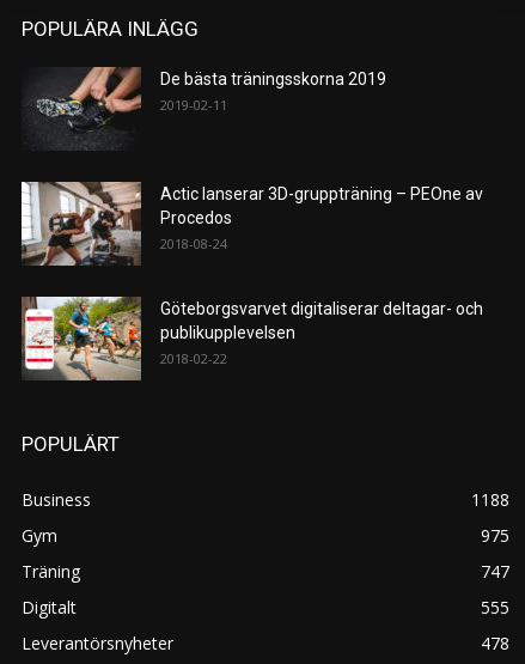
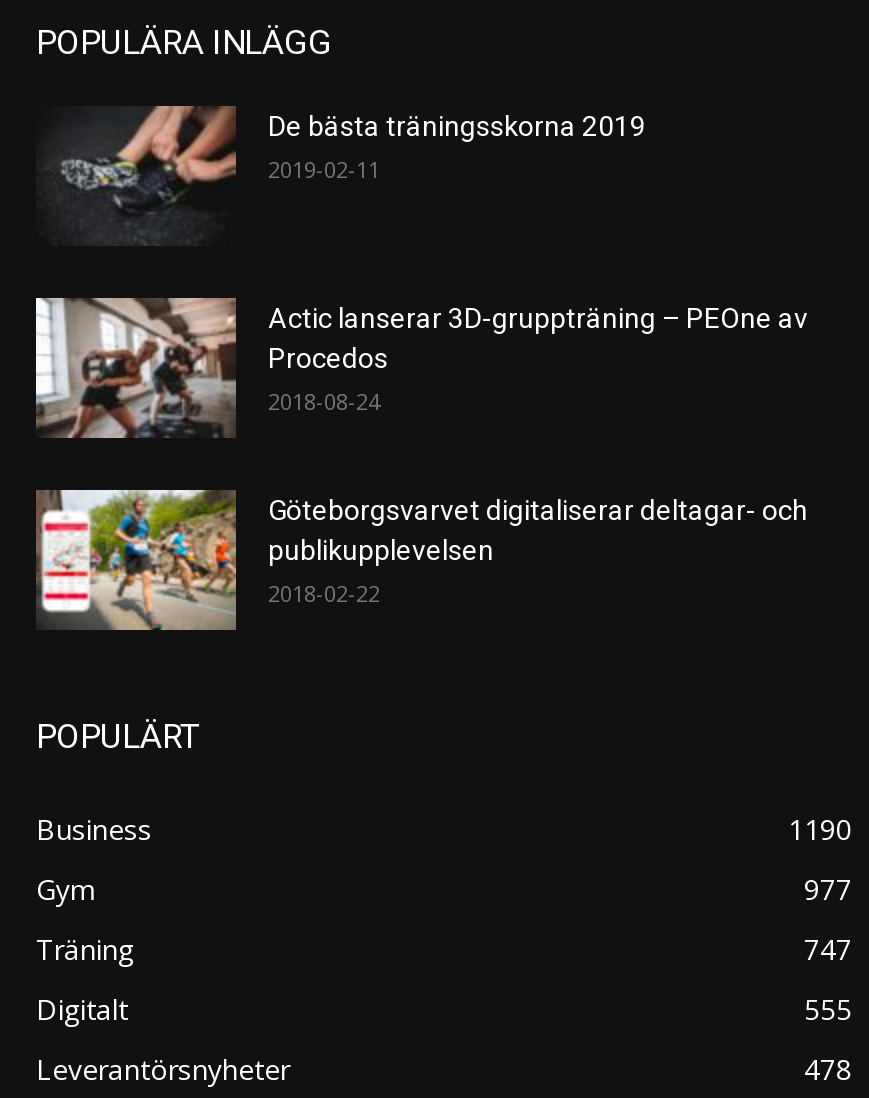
- 1188
+ 1190

- 975
+ 977
